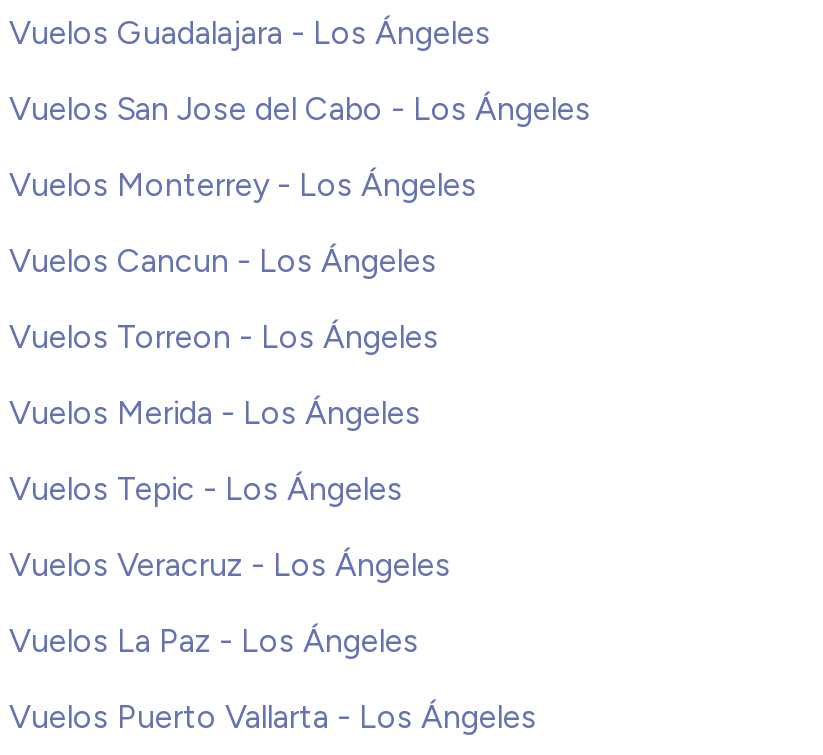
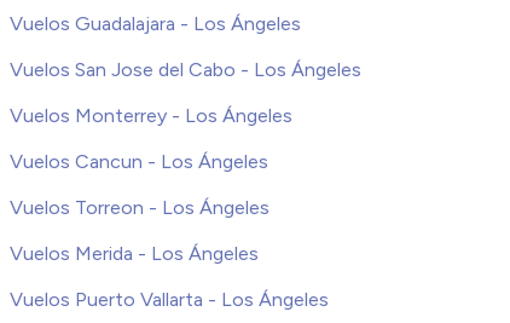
- Vuelos Tepic - Los Ángeles
- Vuelos Veracruz - Los Ángeles
- Vuelos La Paz - Los Ángeles
